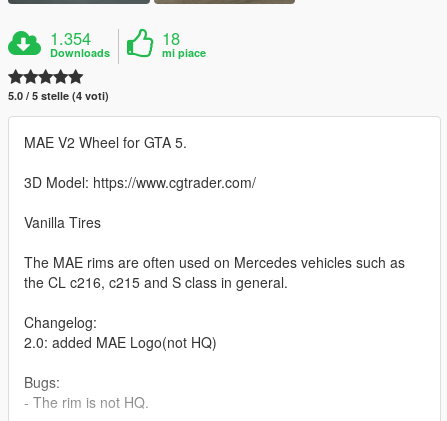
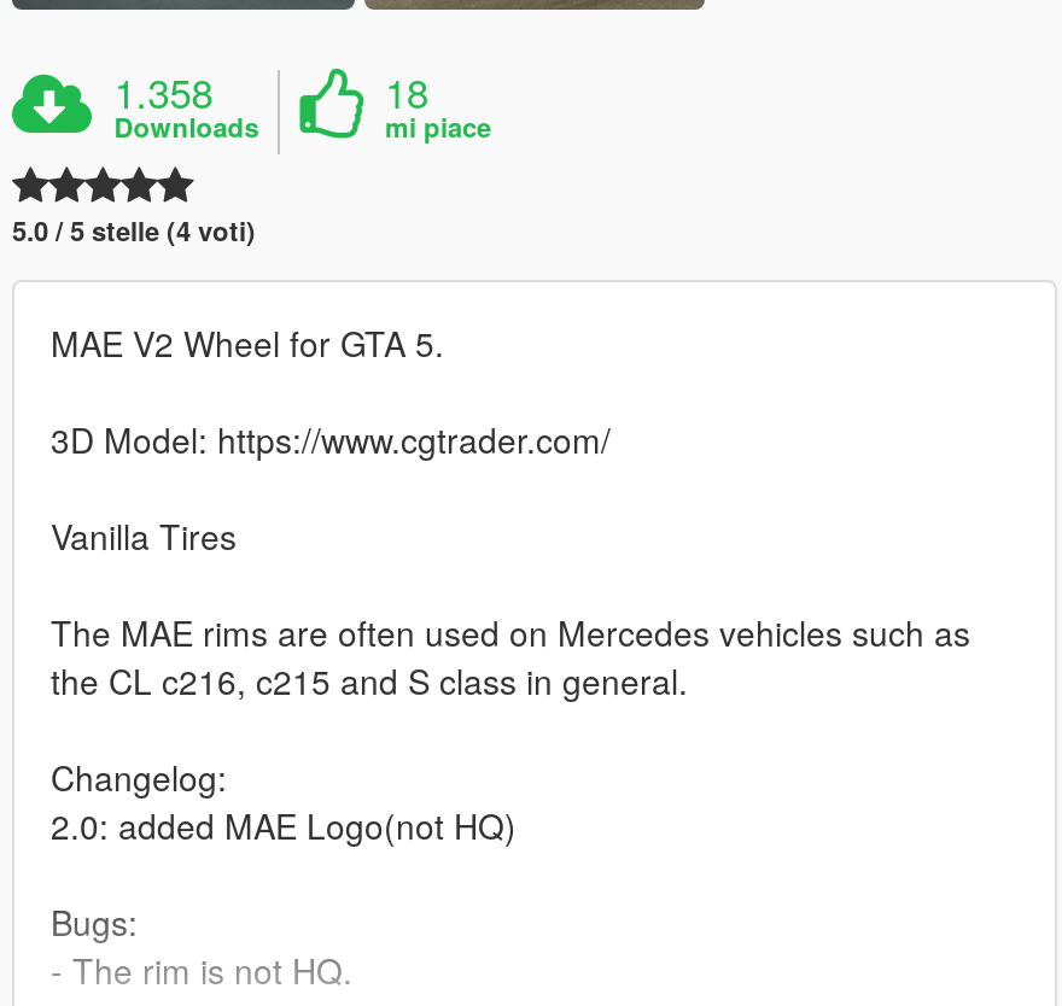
- 1.354
+ 1.358
